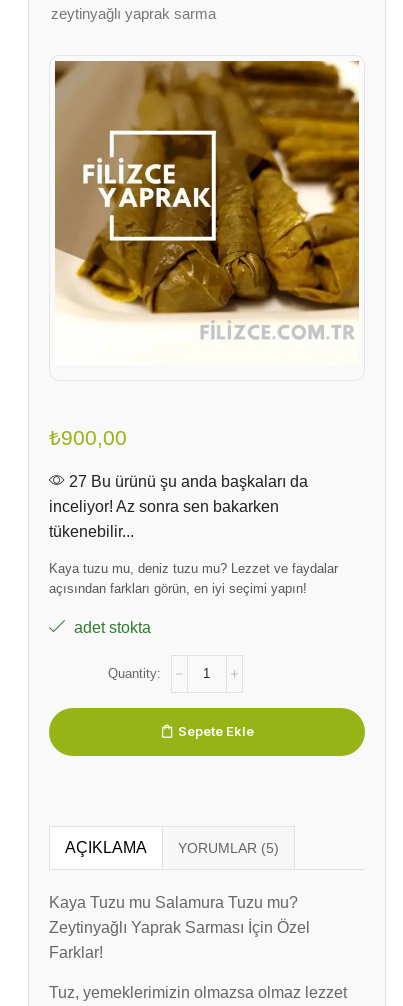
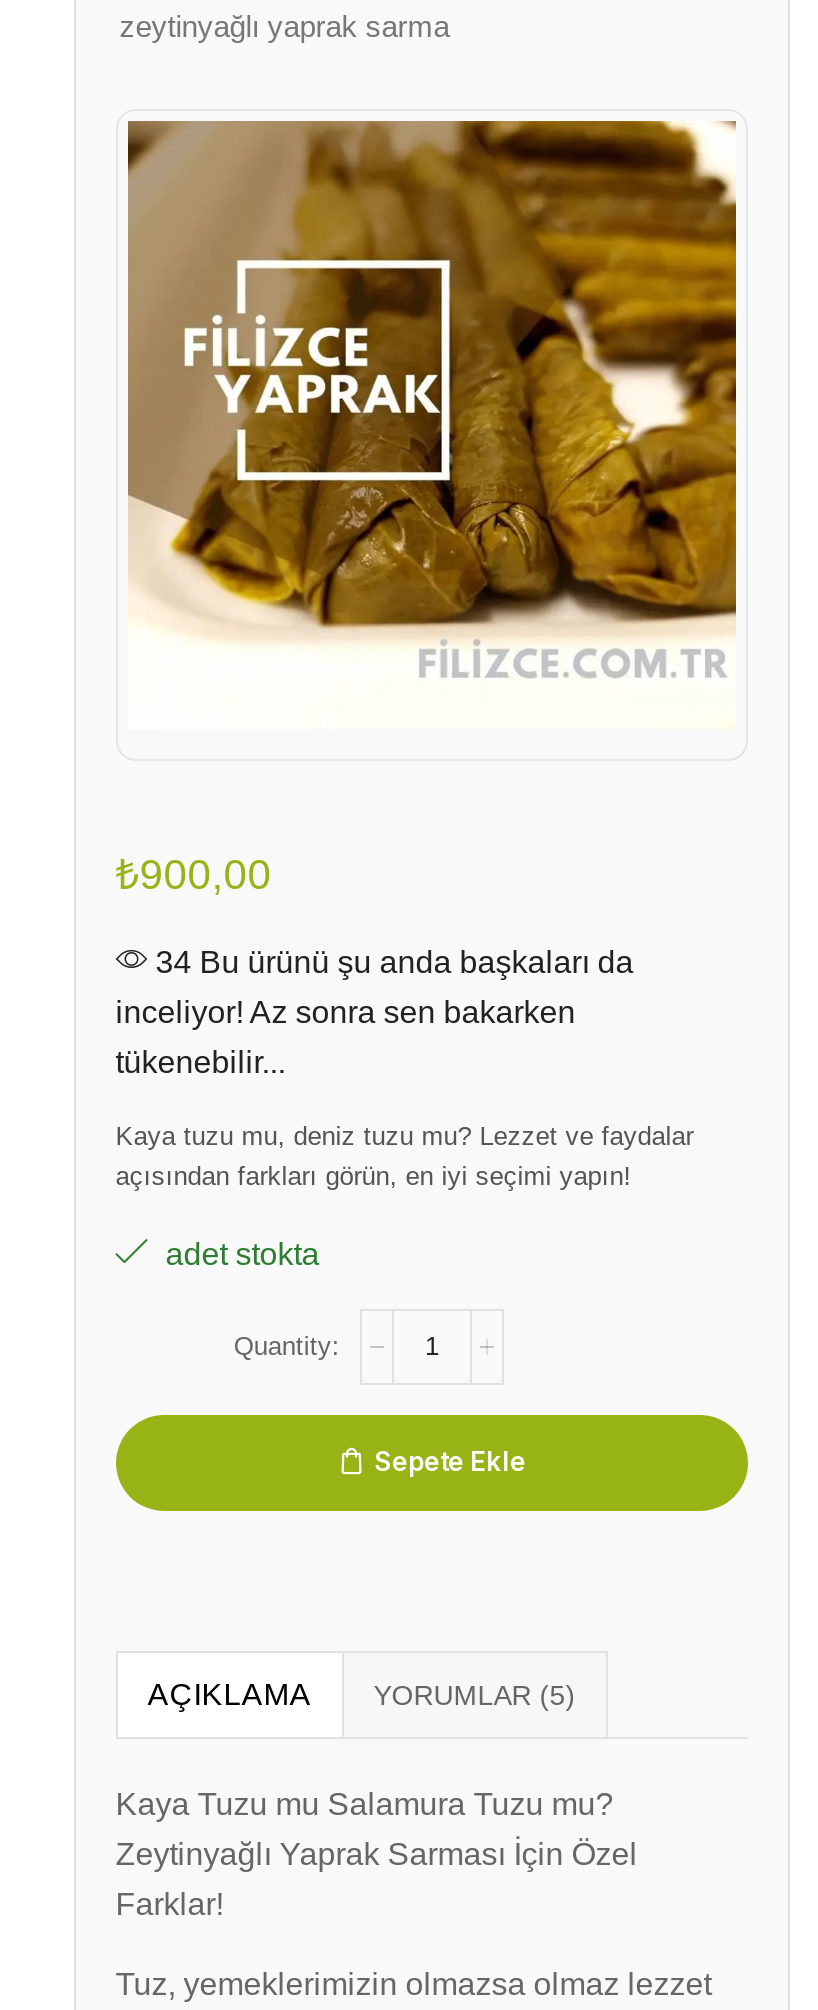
- 27 Bu ürünü şu anda başkaları da
+ 34 Bu ürünü şu anda başkaları da
